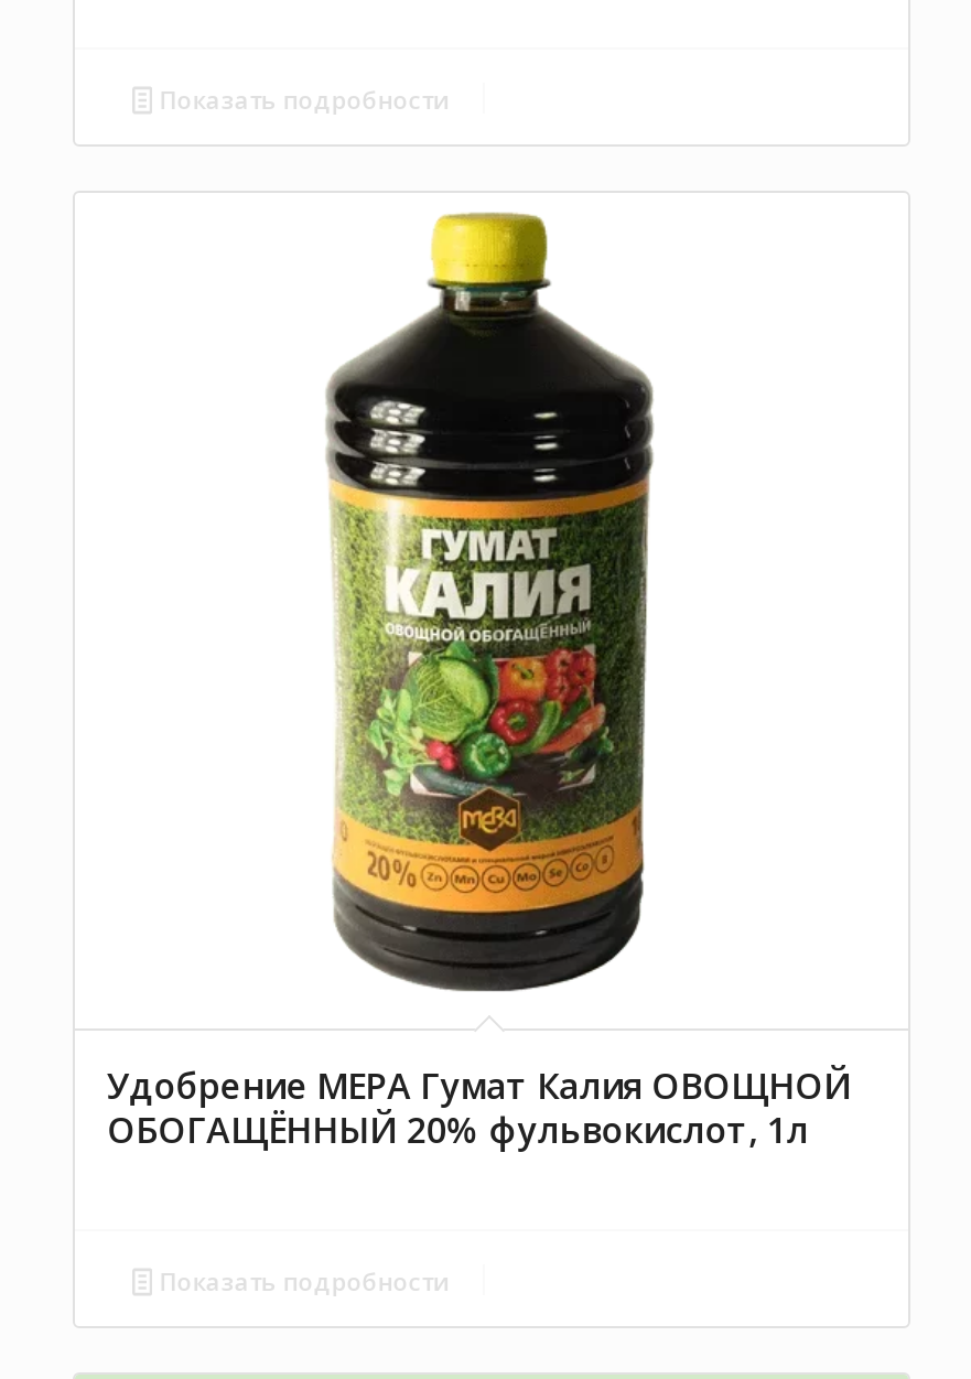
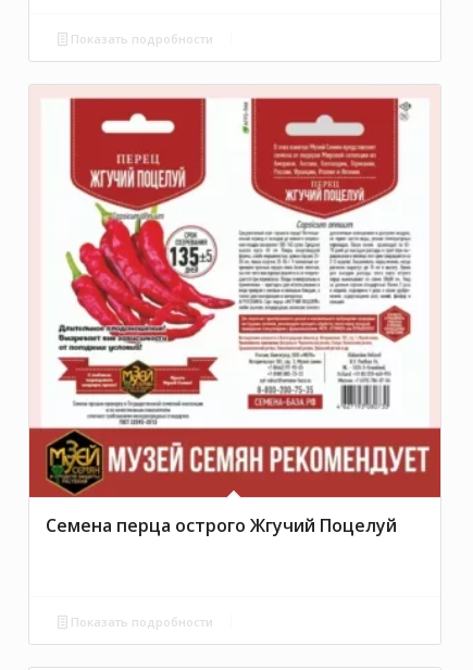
- [image]
- Удобрение MEРA Гумат Калия ОВОЩНОЙ
- ОБОГАЩЁННЫЙ 20% фульвокислот, 1л
+ [image]
+ Семена перца острого Жгучий Поцелуй
